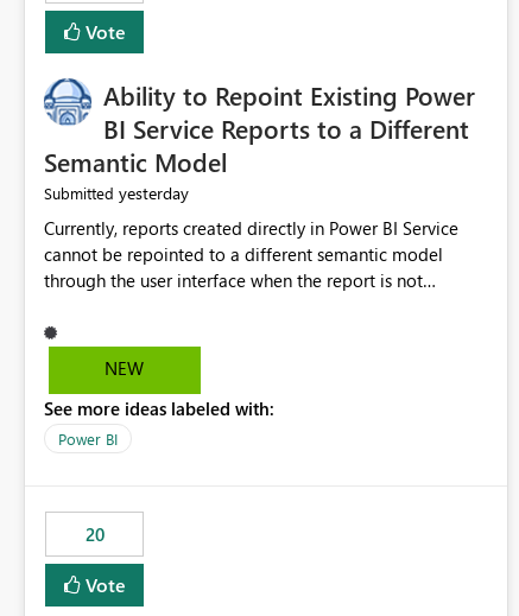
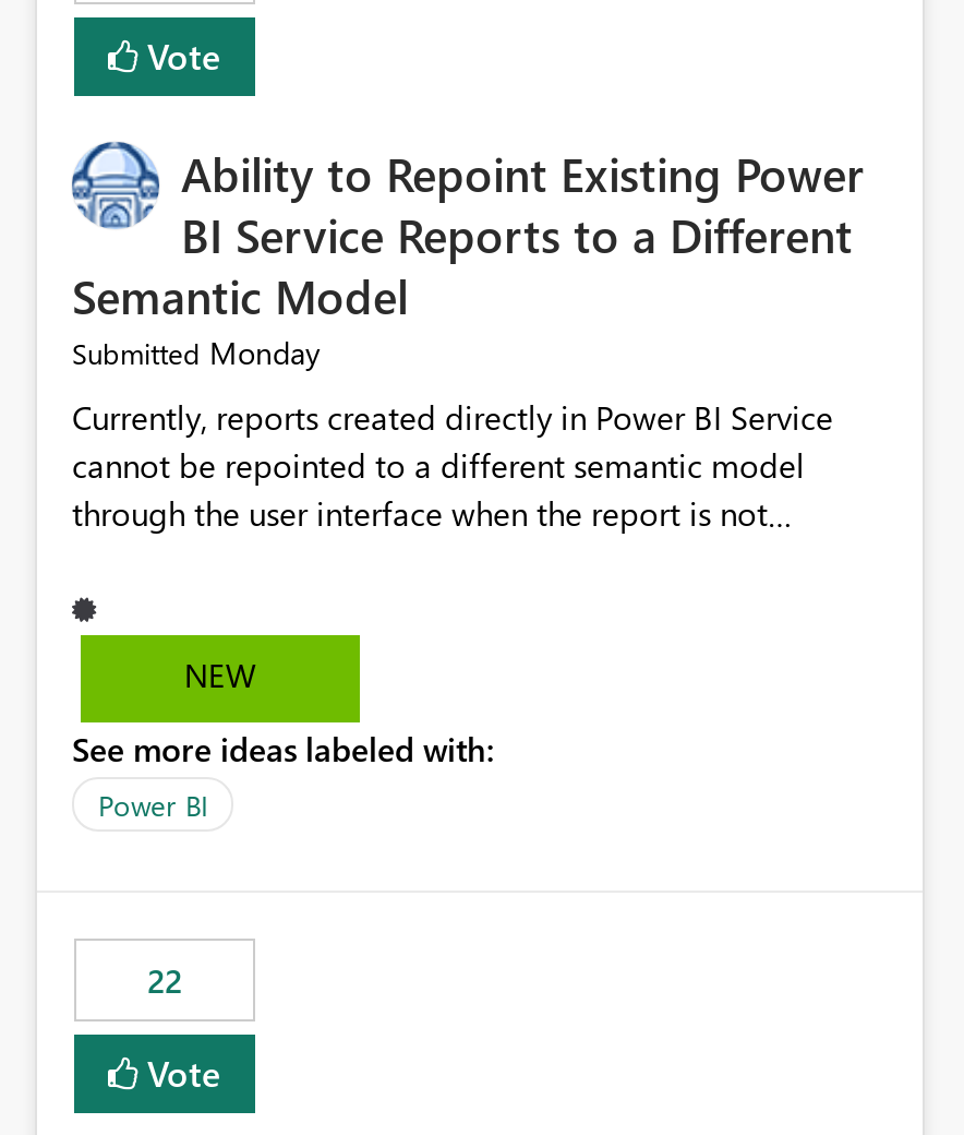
- Submitted yesterday
+ Submitted Monday

- 20
+ 22
